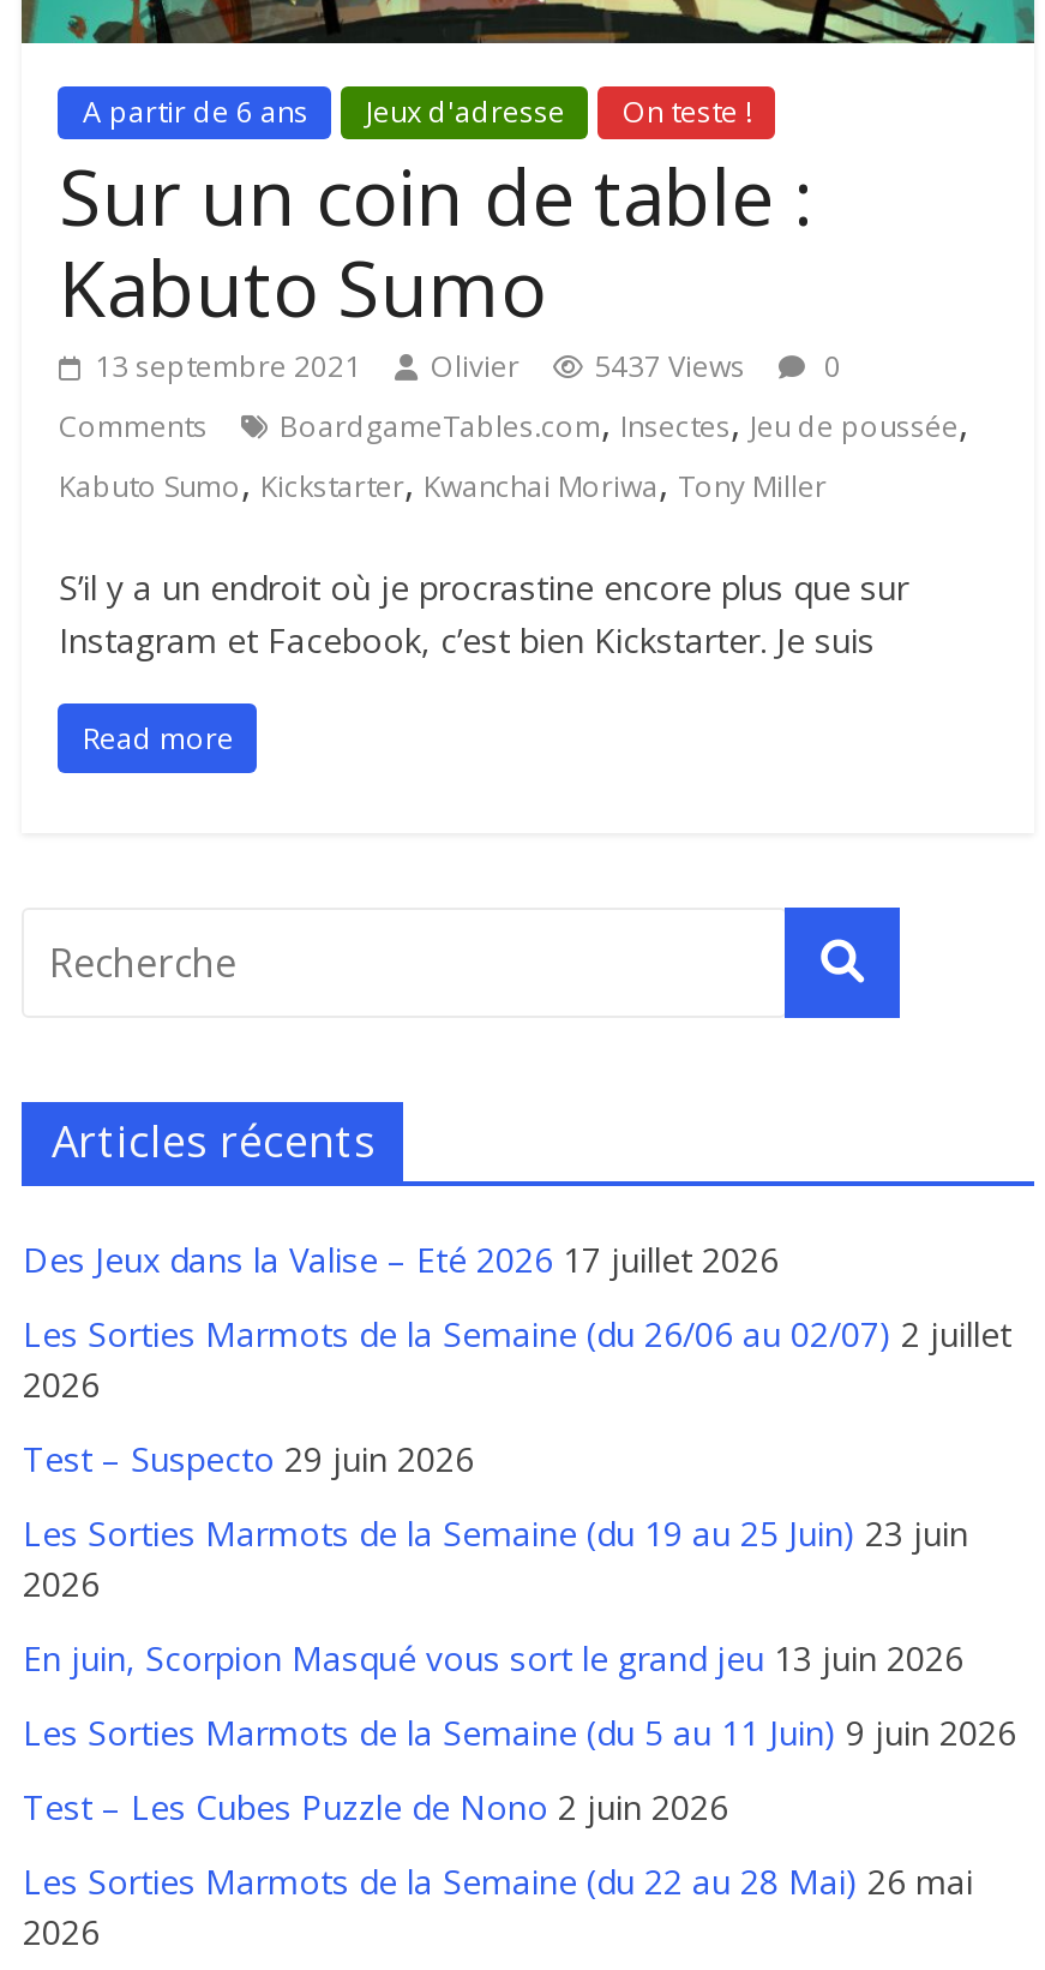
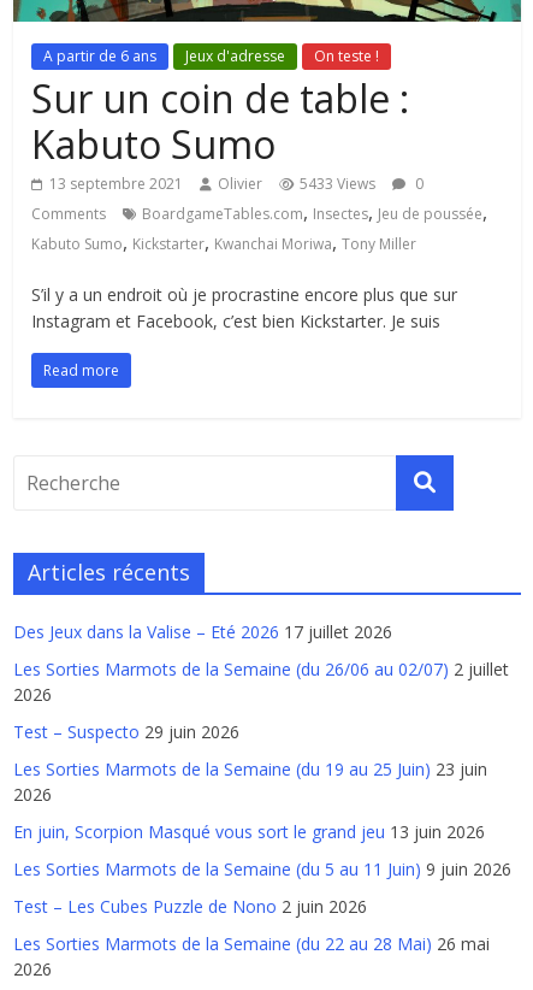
- 13 septembre 2021 Olivier 5437 Views 0
+ 13 septembre 2021 Olivier 5433 Views 0
